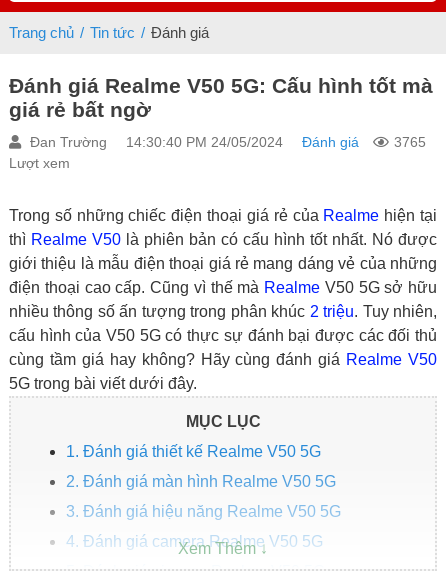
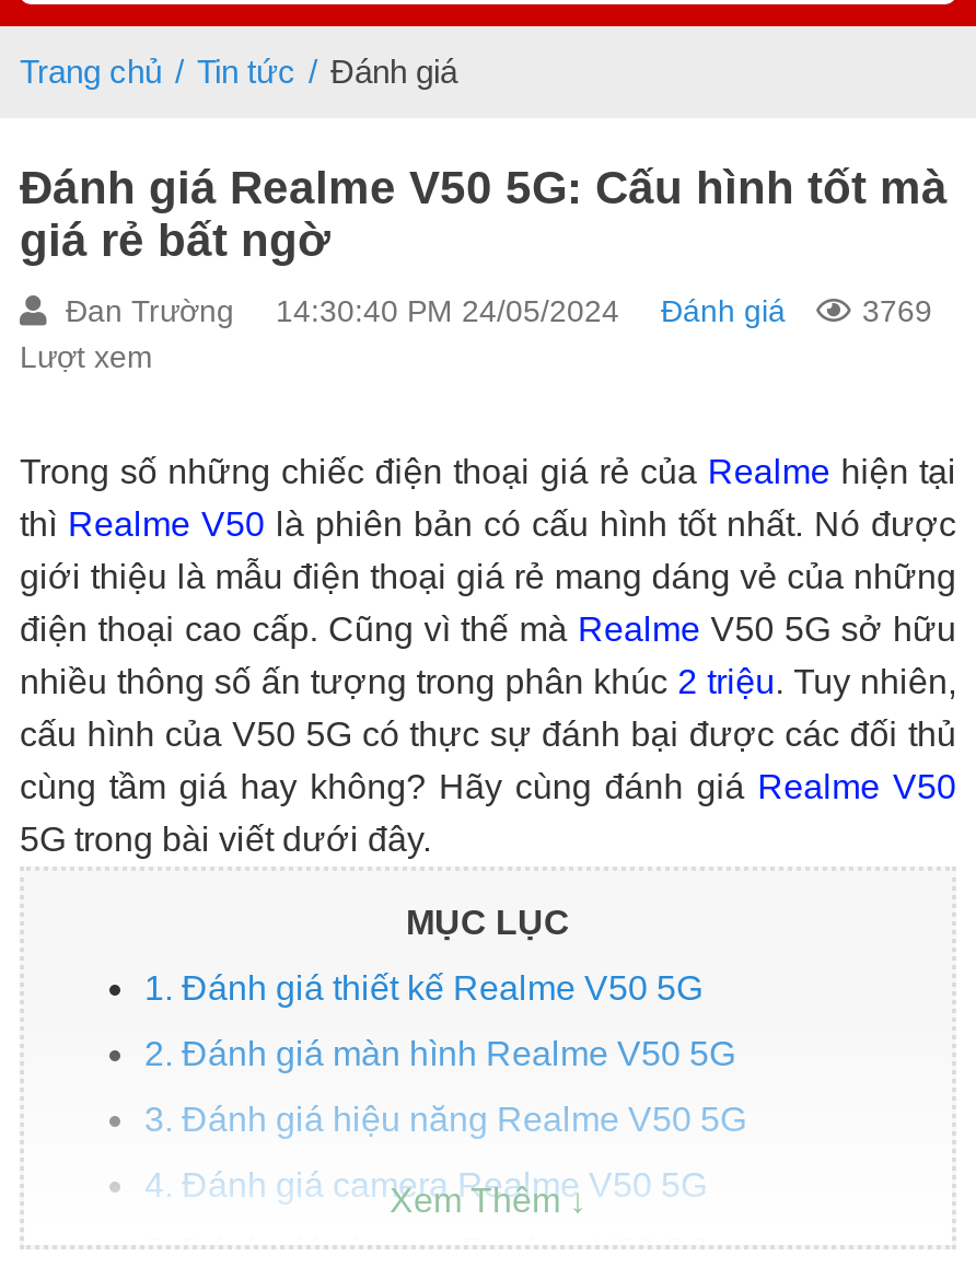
- 3765
+ 3769
